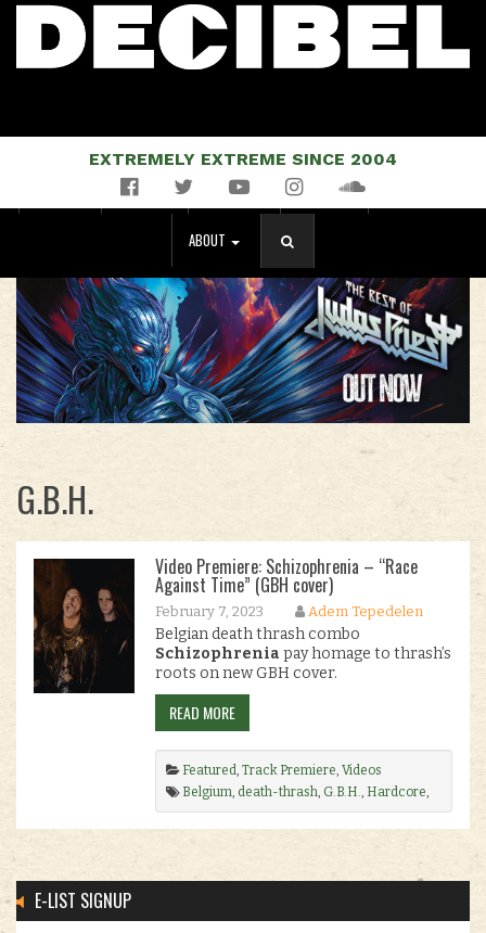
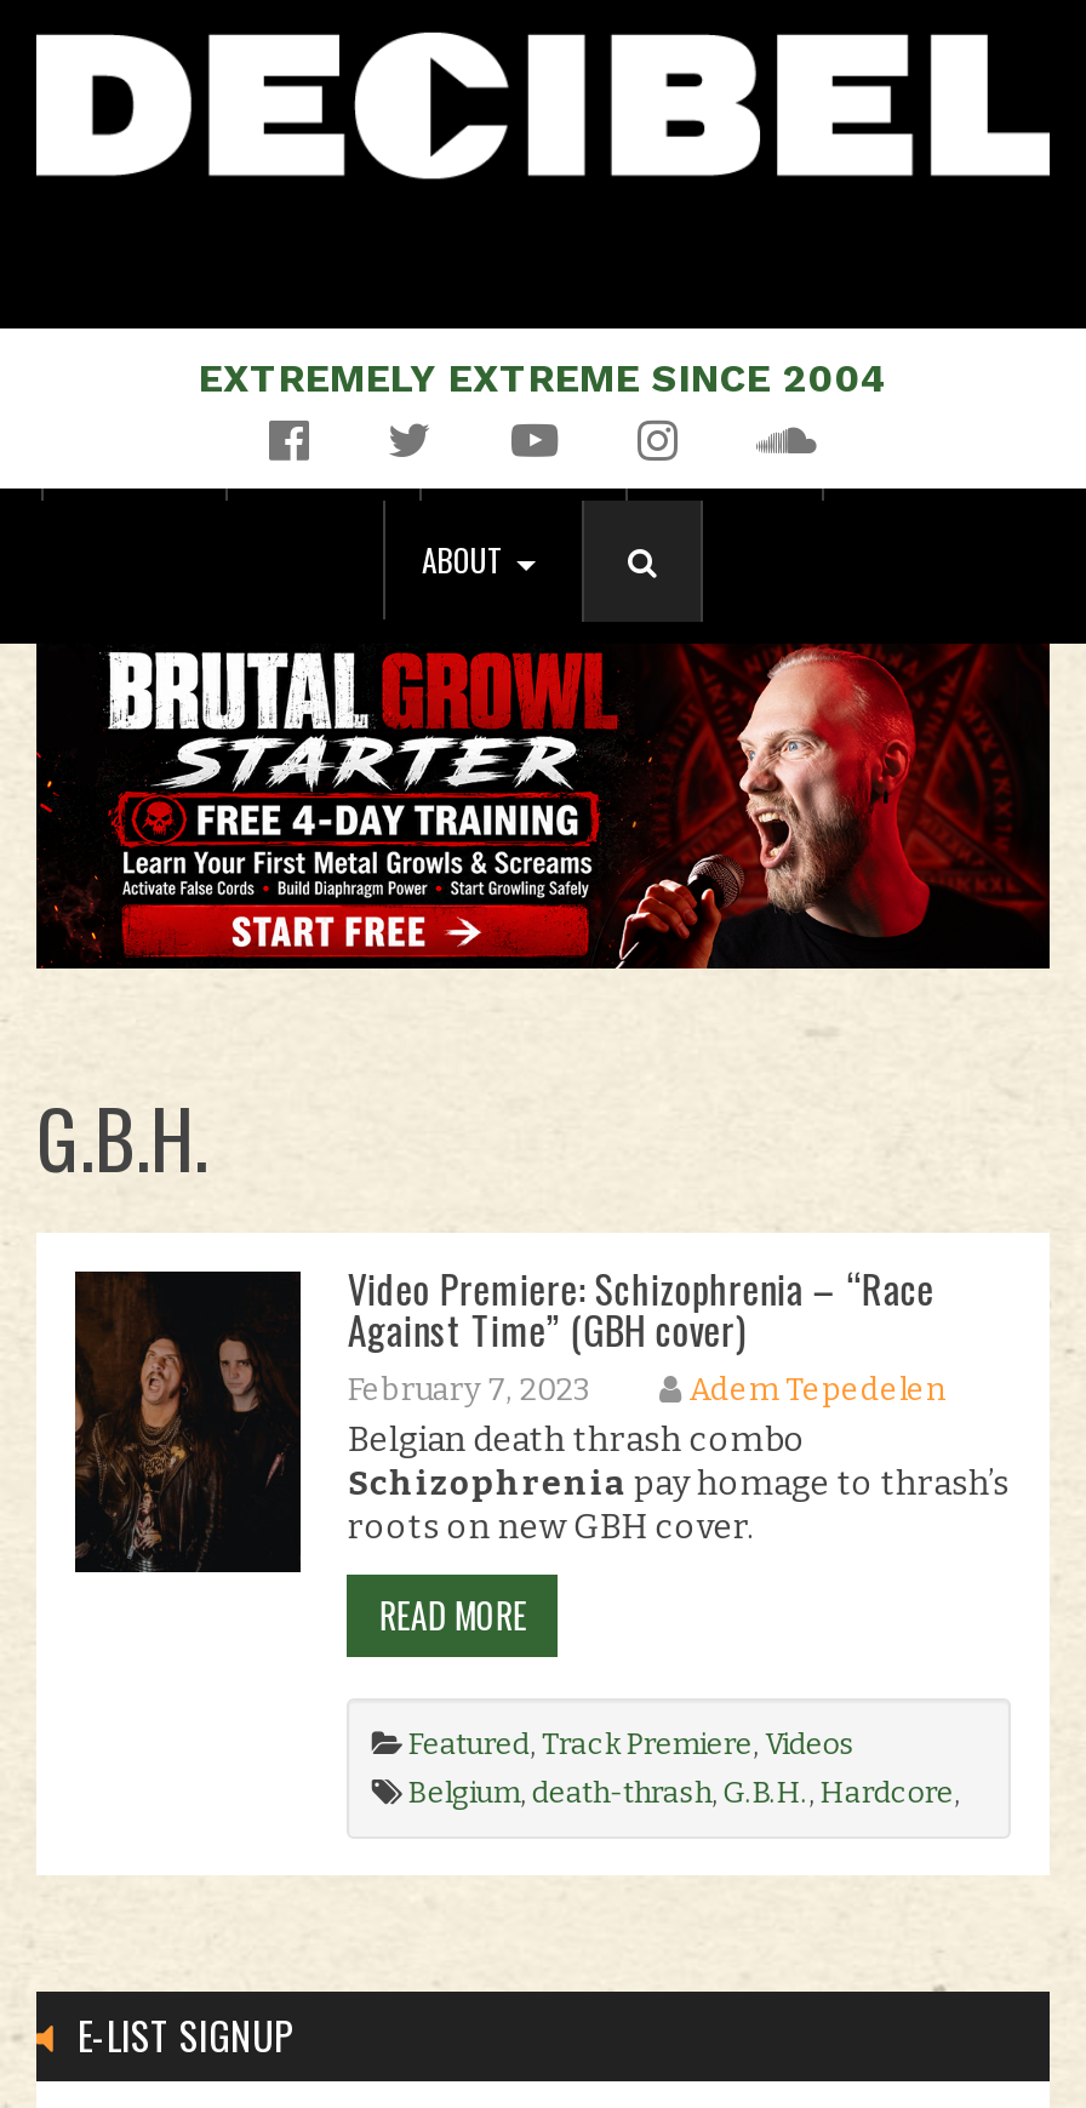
- [image]
+ [image]
